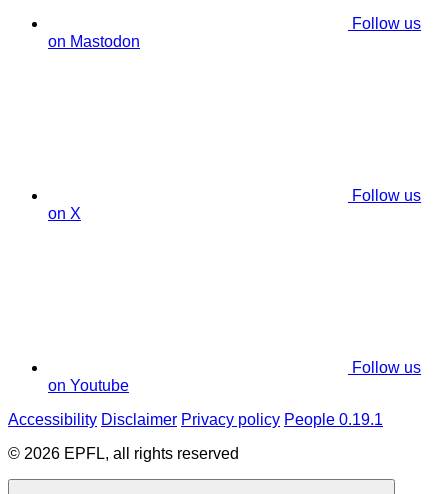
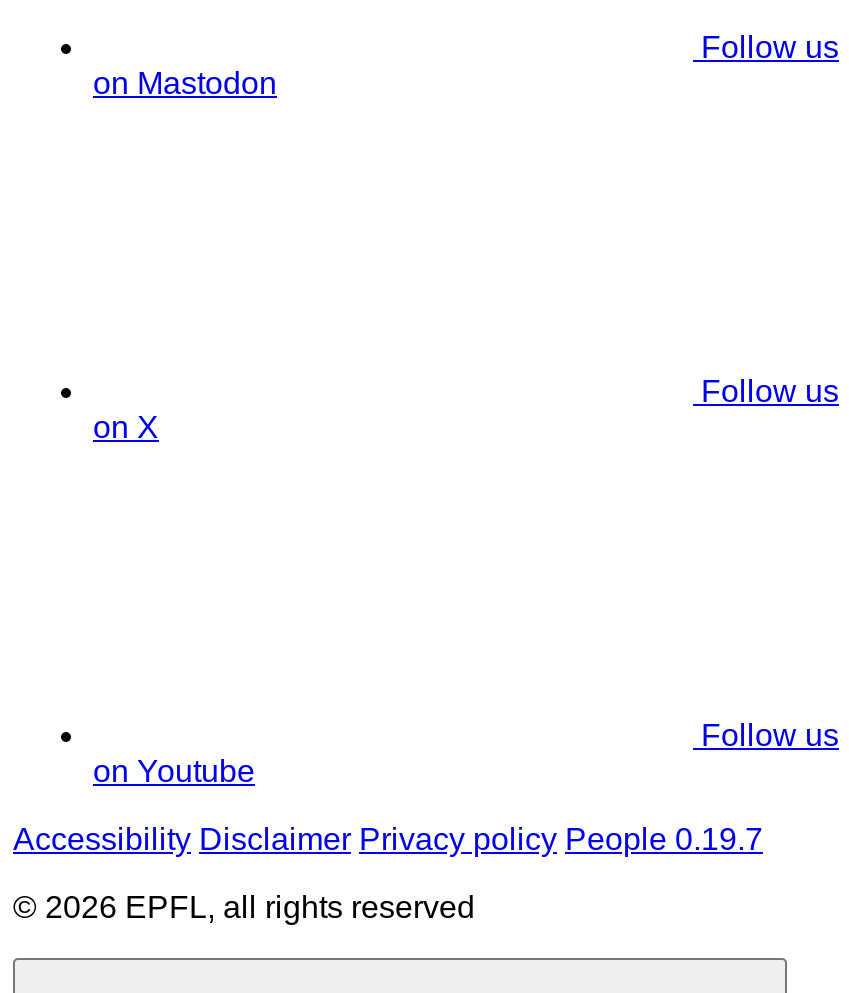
- Accessibility Disclaimer Privacy policy People 0.19.1
+ Accessibility Disclaimer Privacy policy People 0.19.7
